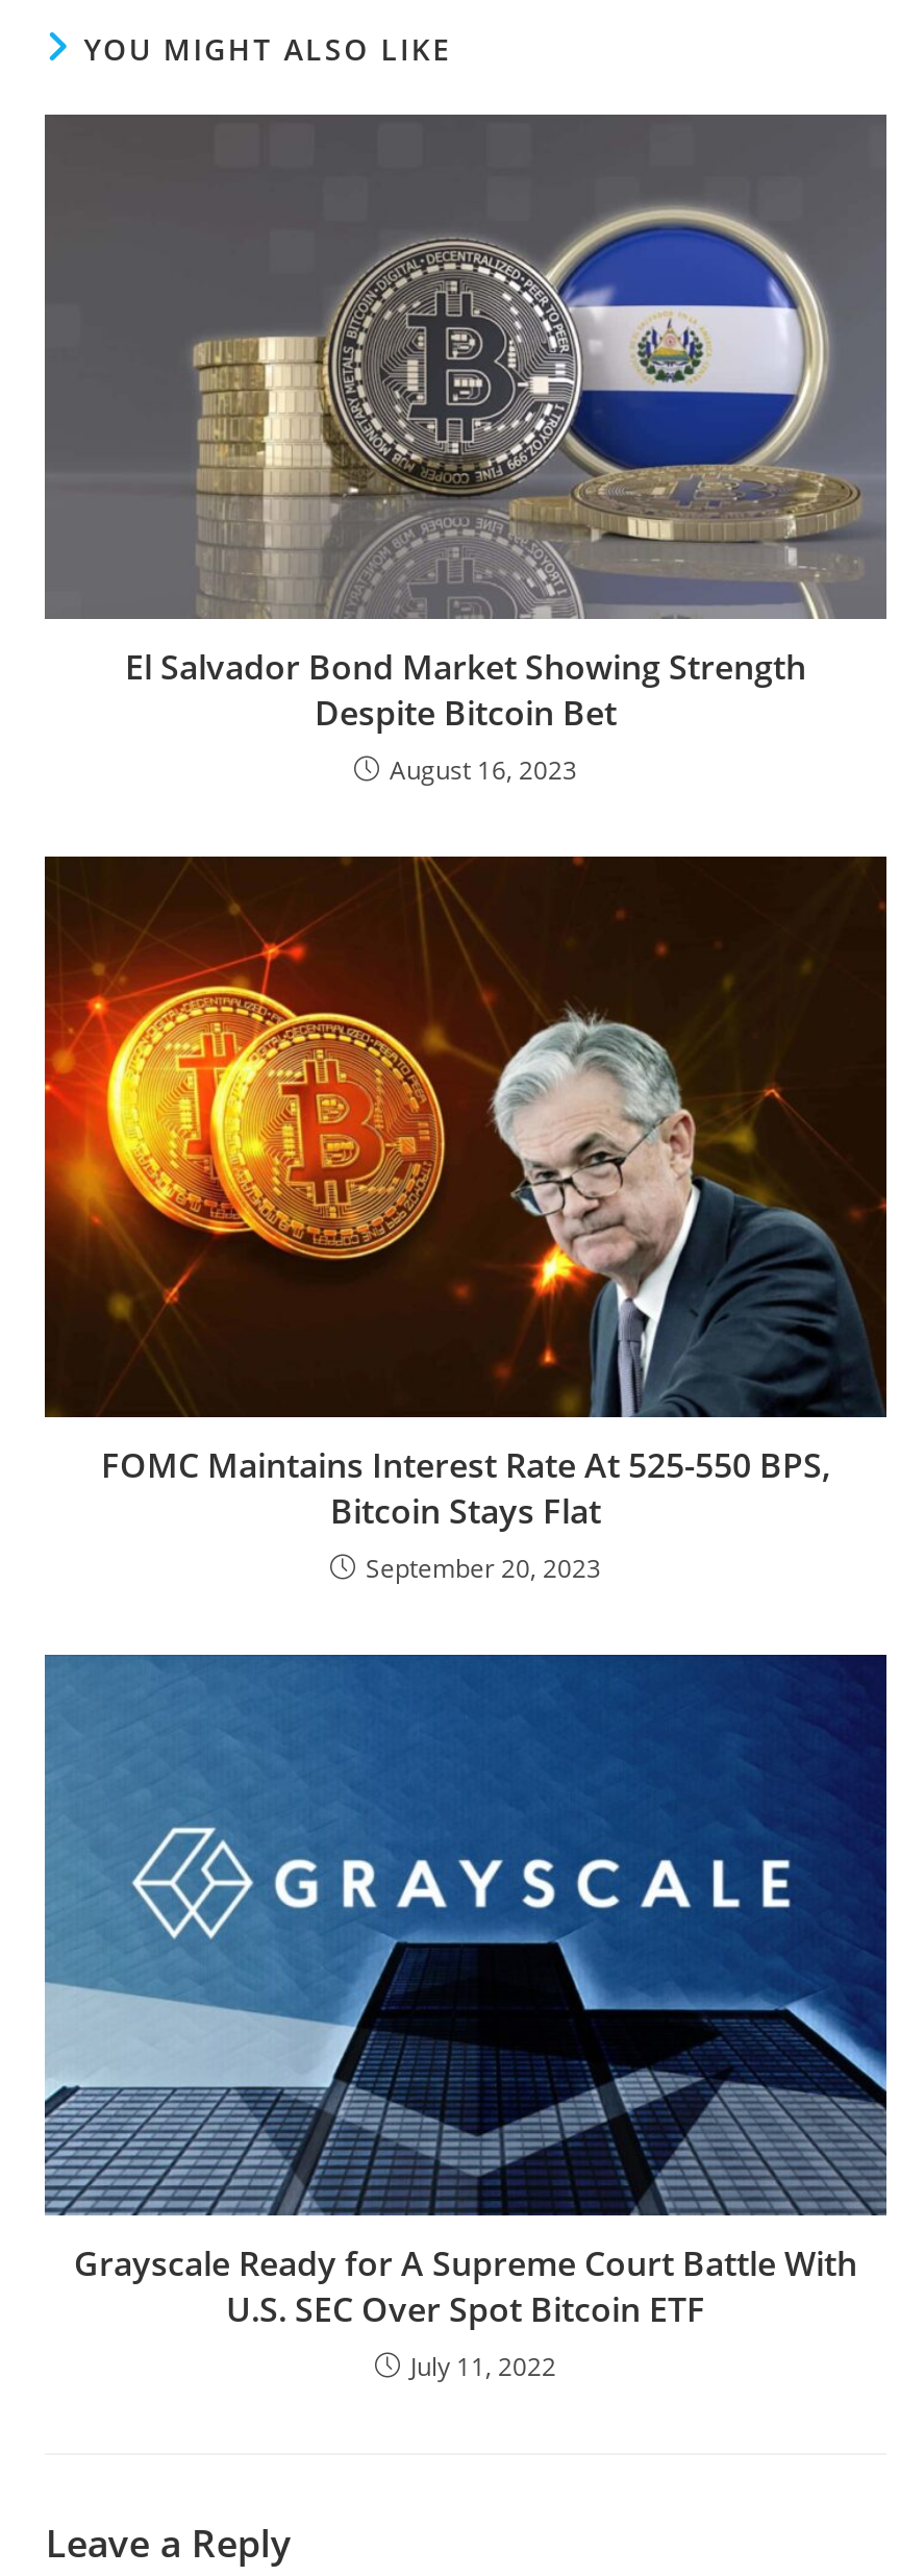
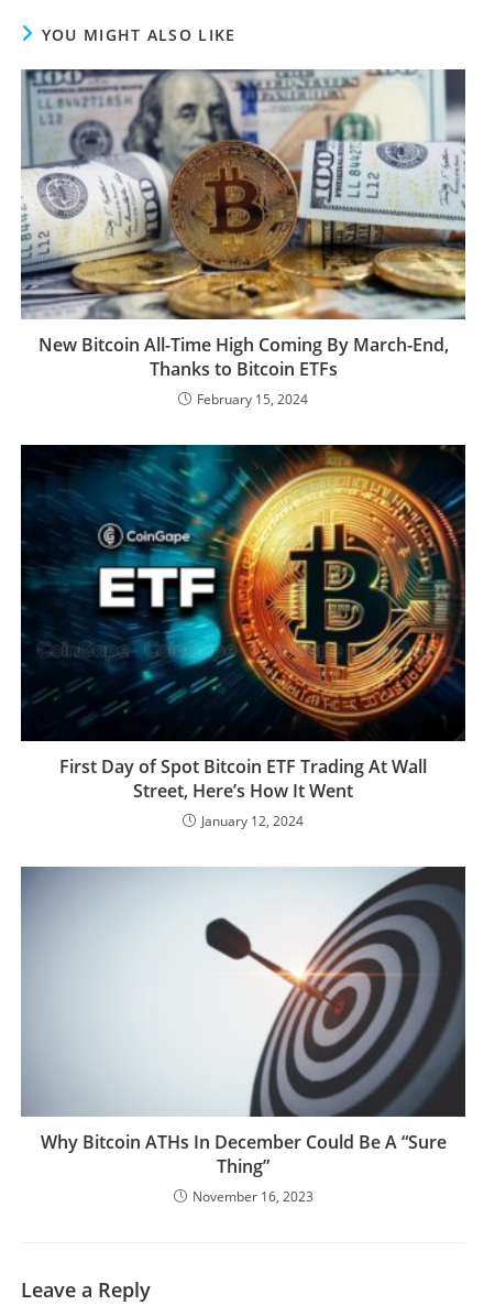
- [image]
- El Salvador Bond Market Showing Strength
- Despite Bitcoin Bet
- August 16, 2023
+ [image]
+ New Bitcoin All-Time High Coming By March-End,
+ Thanks to Bitcoin ETFs
+ February 15, 2024

- [image]
- FOMC Maintains Interest Rate At 525-550 BPS,
- Bitcoin Stays Flat
- September 20, 2023
+ [image]
+ First Day of Spot Bitcoin ETF Trading At Wall
+ Street, Here’s How It Went
+ January 12, 2024

- [image]
- Grayscale Ready for A Supreme Court Battle With
- U.S. SEC Over Spot Bitcoin ETF
- July 11, 2022
+ [image]
+ Why Bitcoin ATHs In December Could Be A “Sure
+ Thing”
+ November 16, 2023
